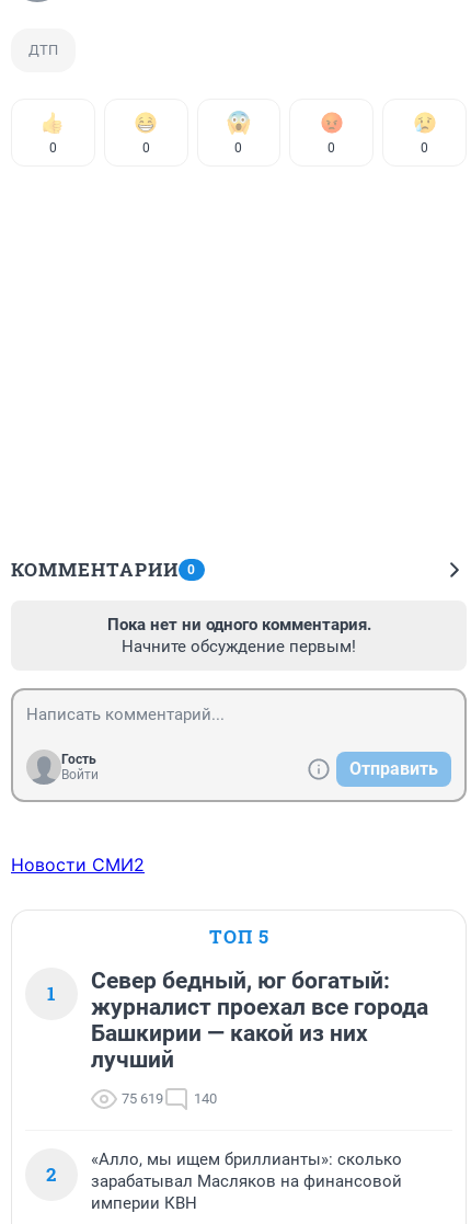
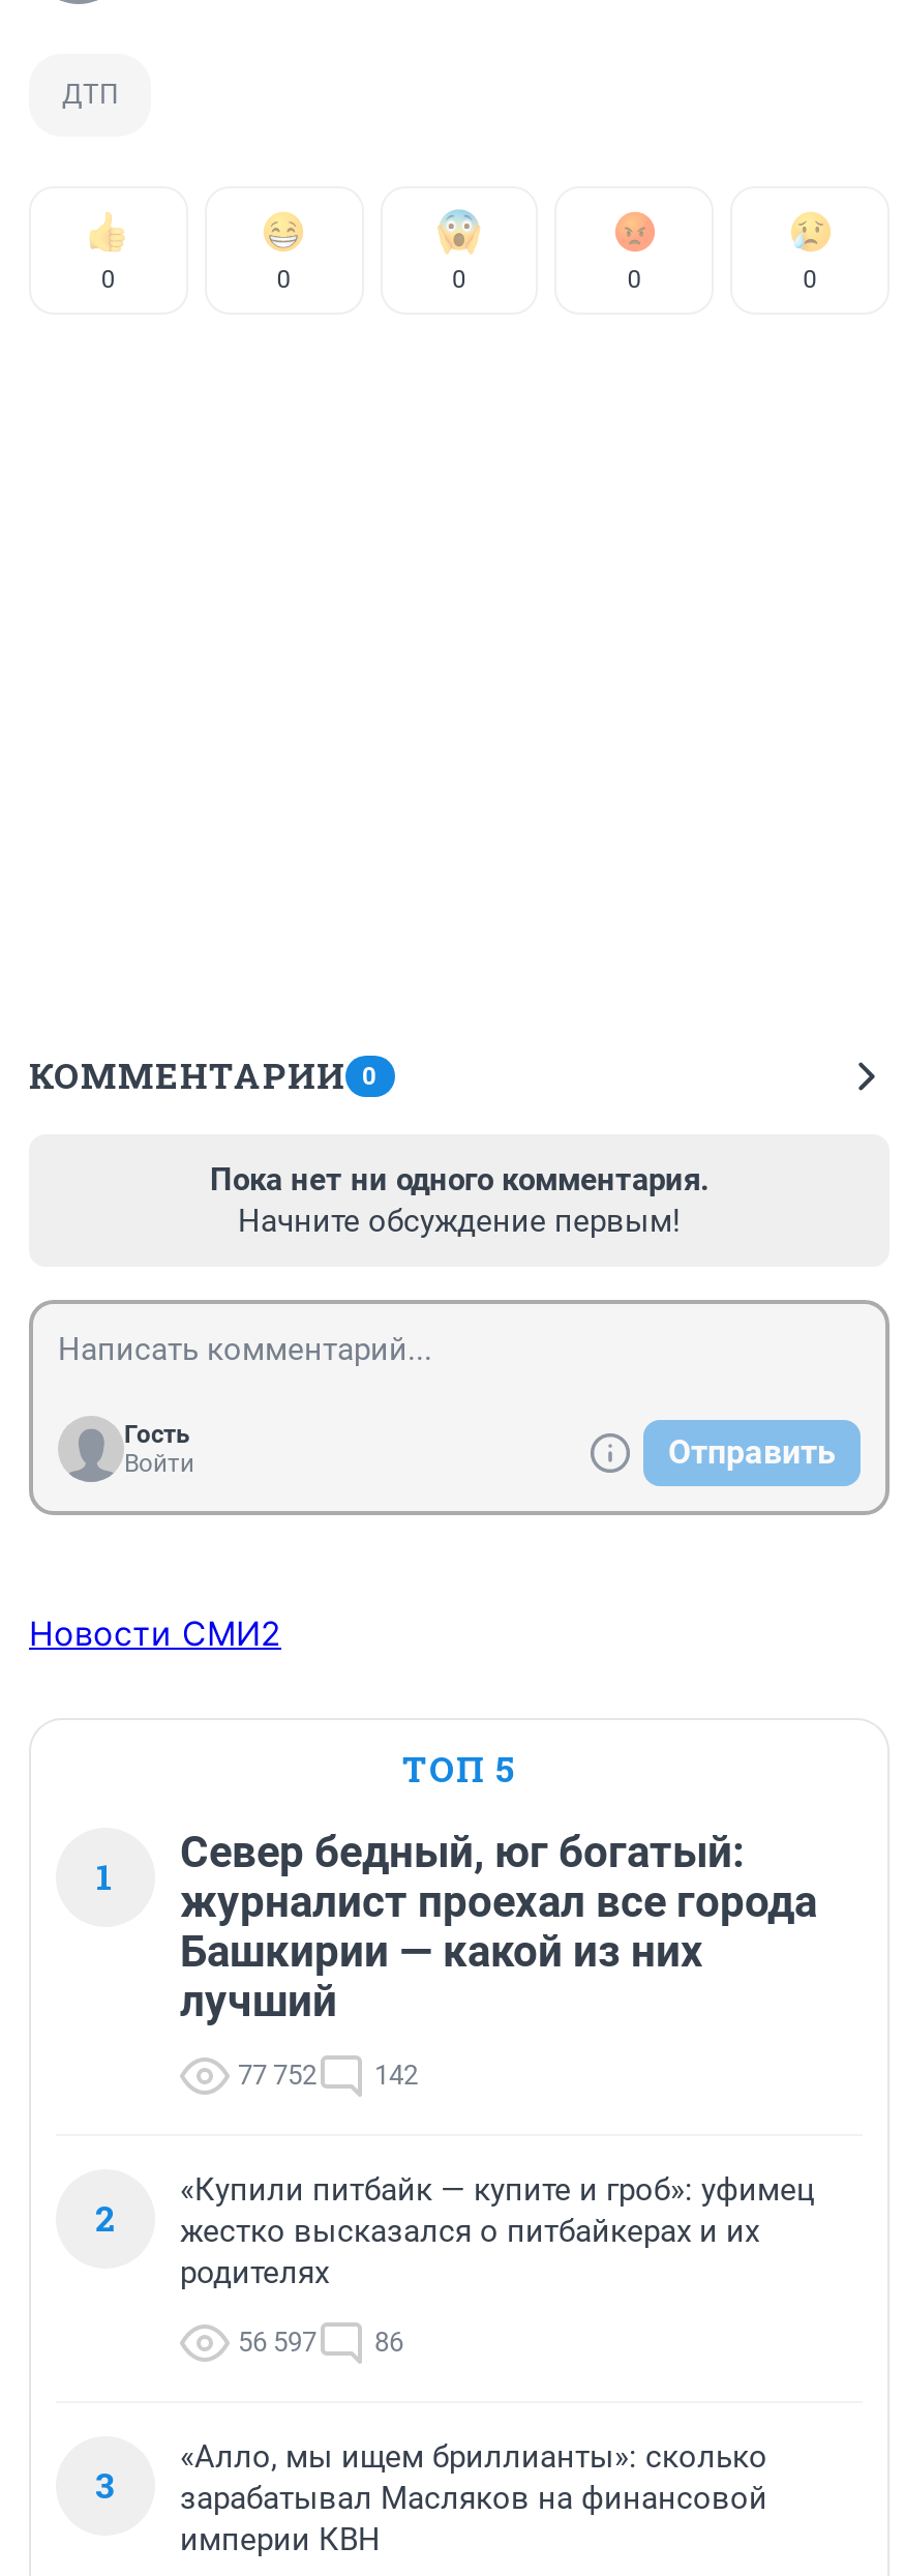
+ «Купили питбайк — купите и гроб»: уфимец
+ жестко высказался о питбайкерах и их
+ родителях
+ 56 597
+ 86
+ 3

- 75 619
+ 77 752

- 140
+ 142
